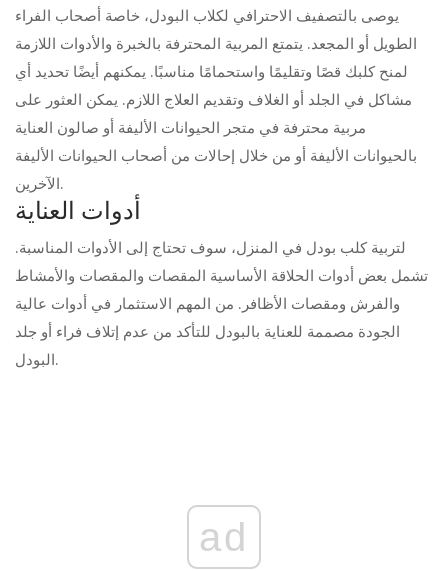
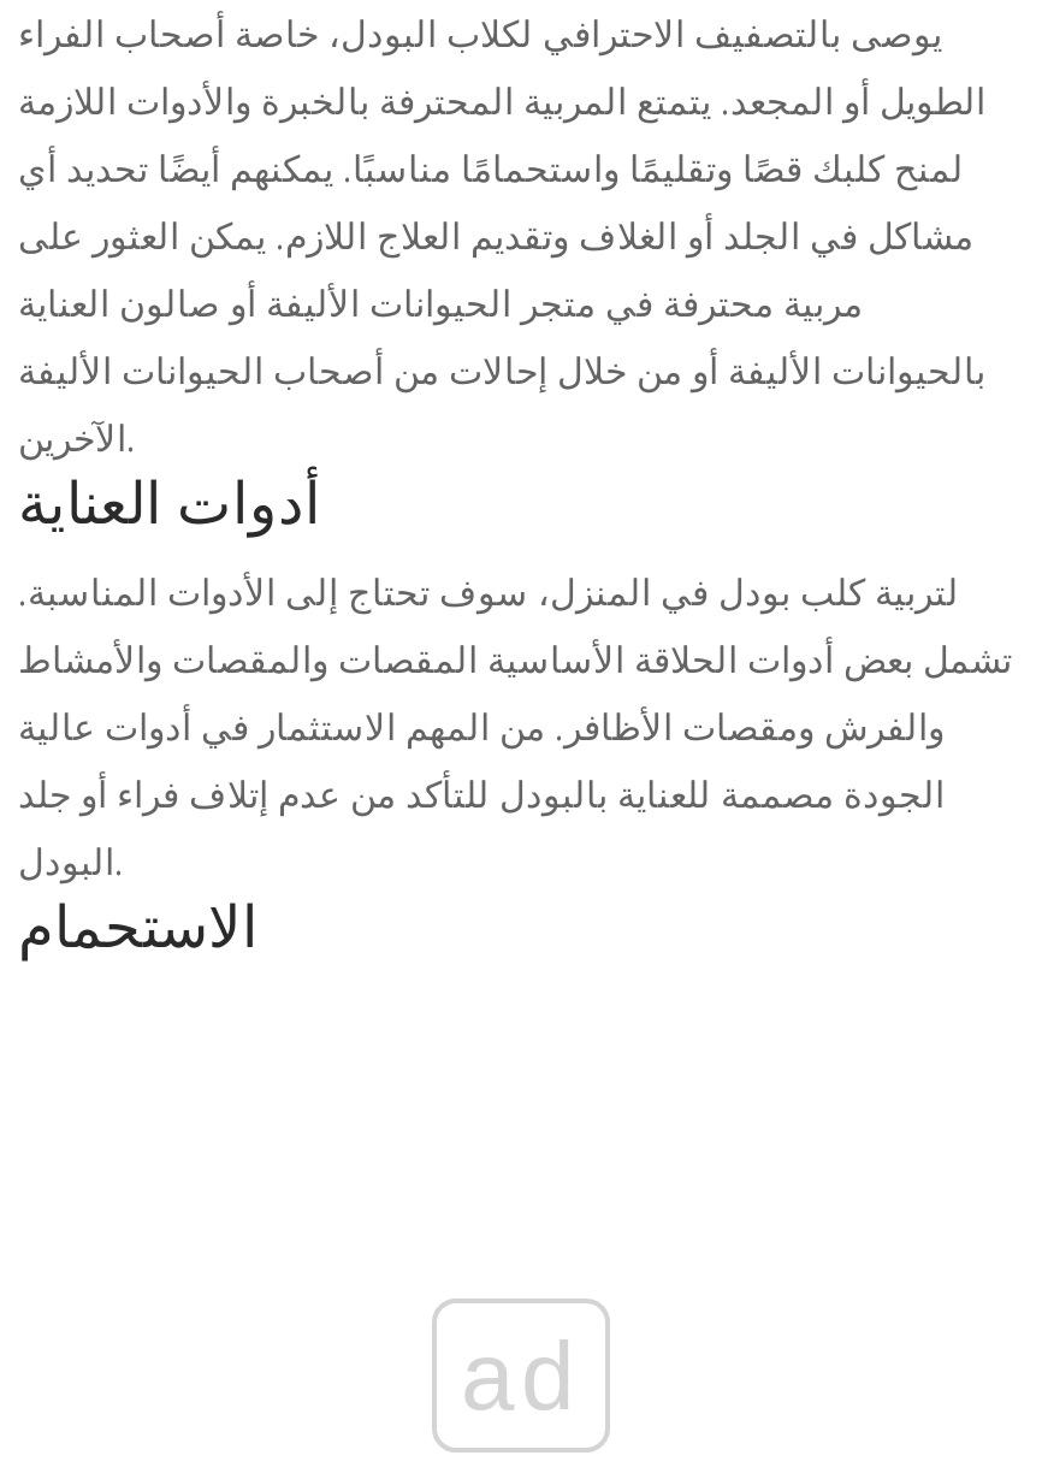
+ الاستحمام
